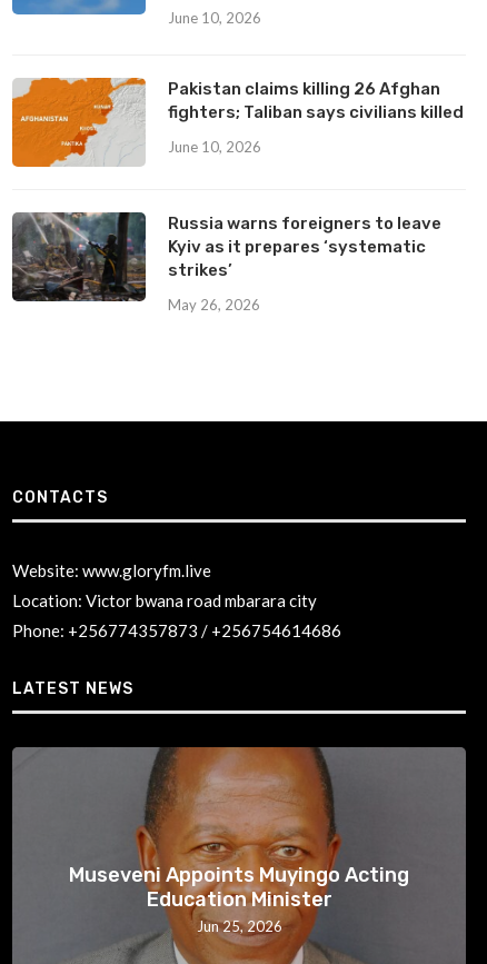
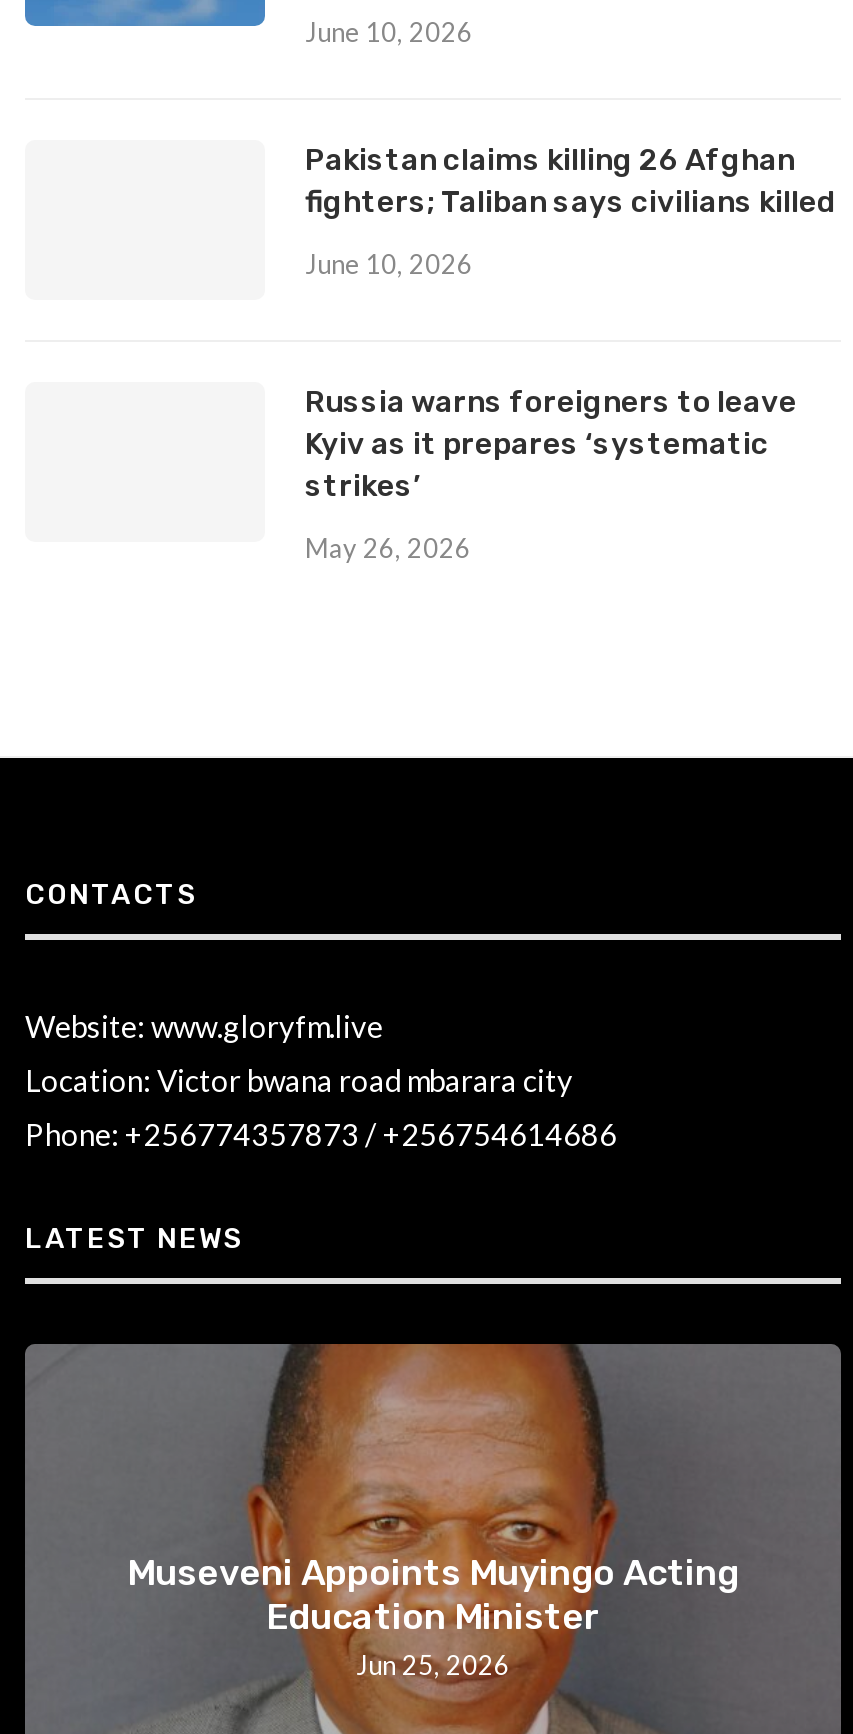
- [image]

- [image]
